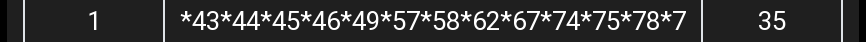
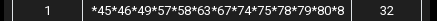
- *43*44*45*46*49*57*58*62*67*74*75*78*7
+ *45*46*49*57*58*63*67*74*75*78*79*80*8

- 35
+ 32
